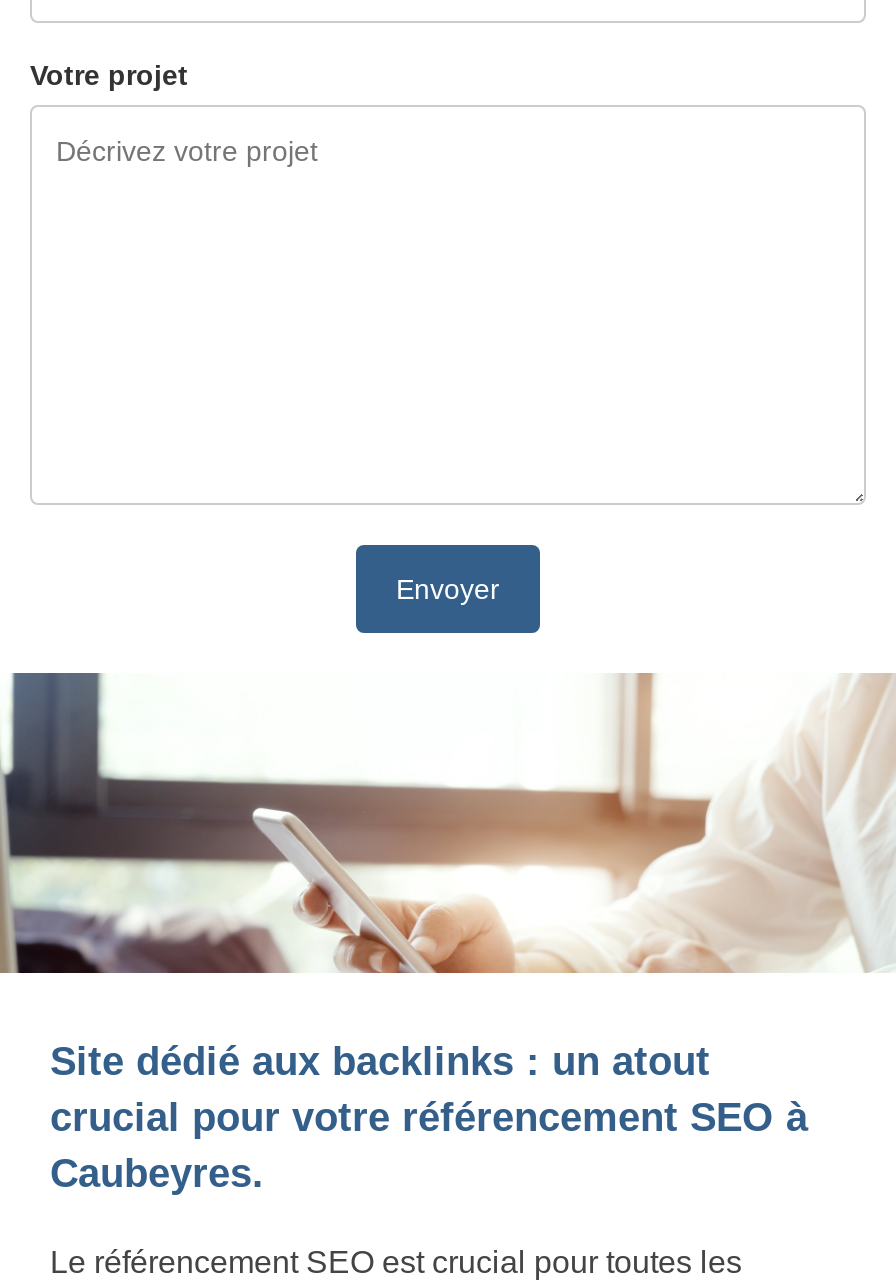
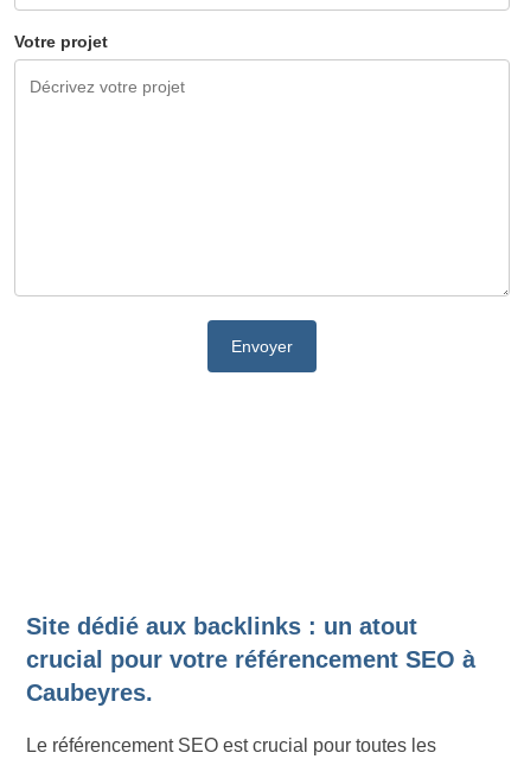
- [image]
